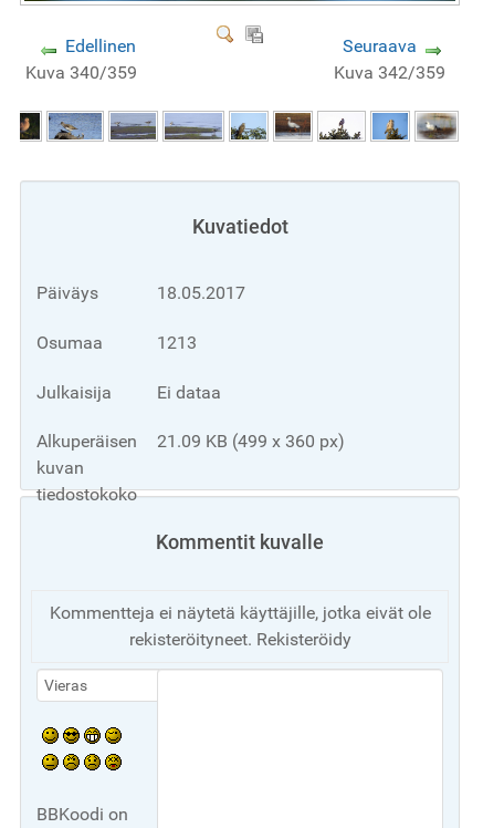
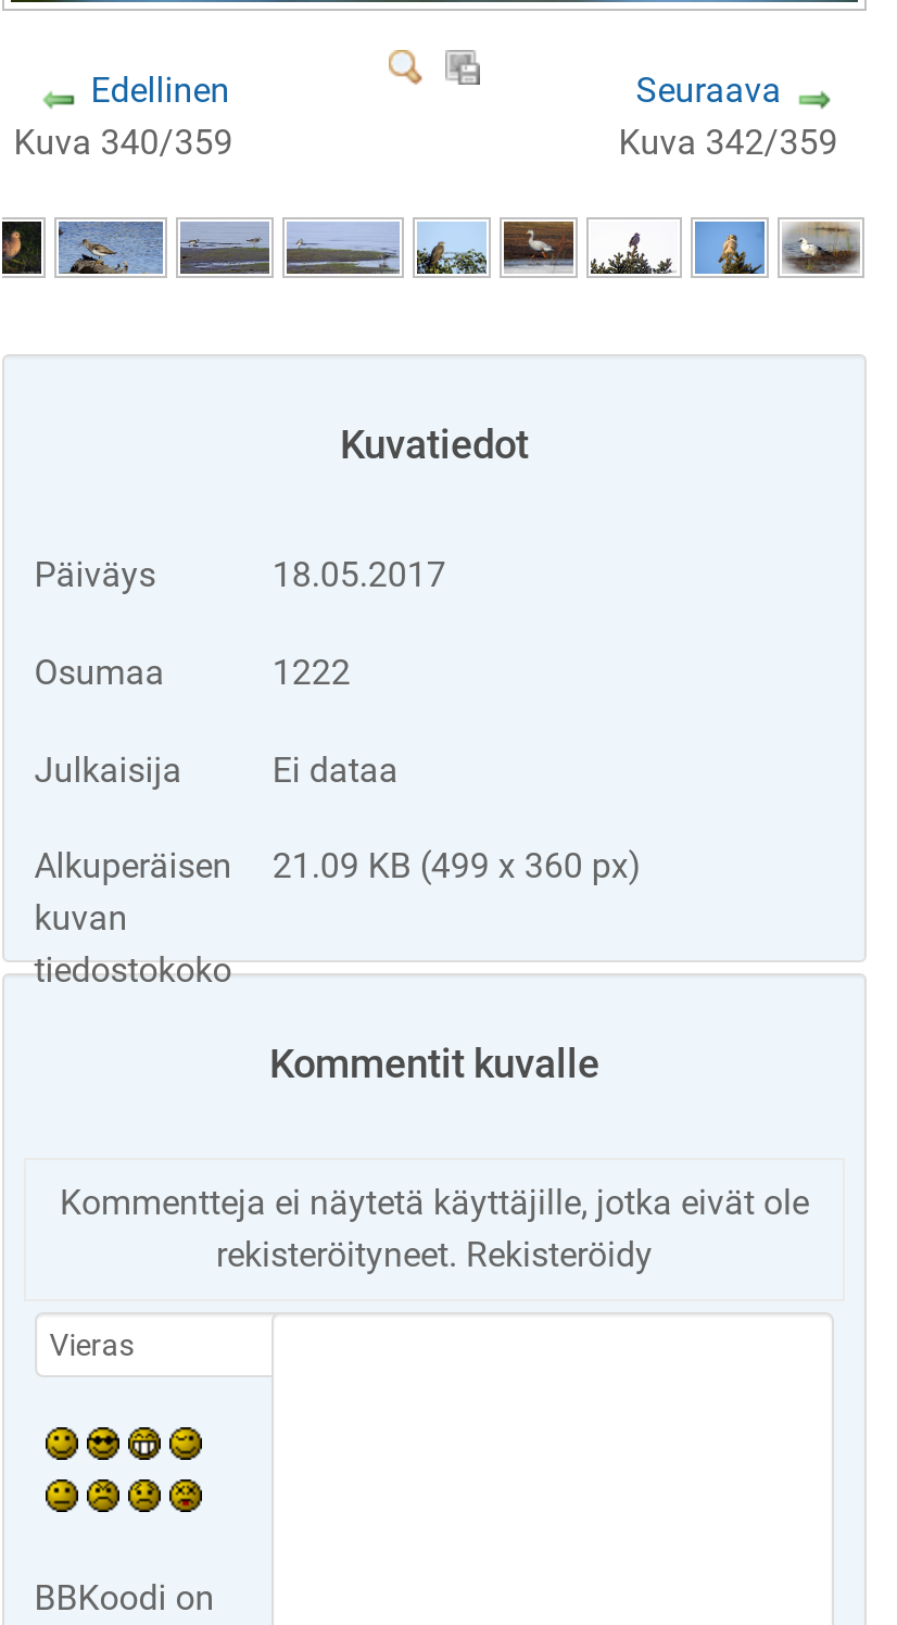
- 1213
+ 1222
